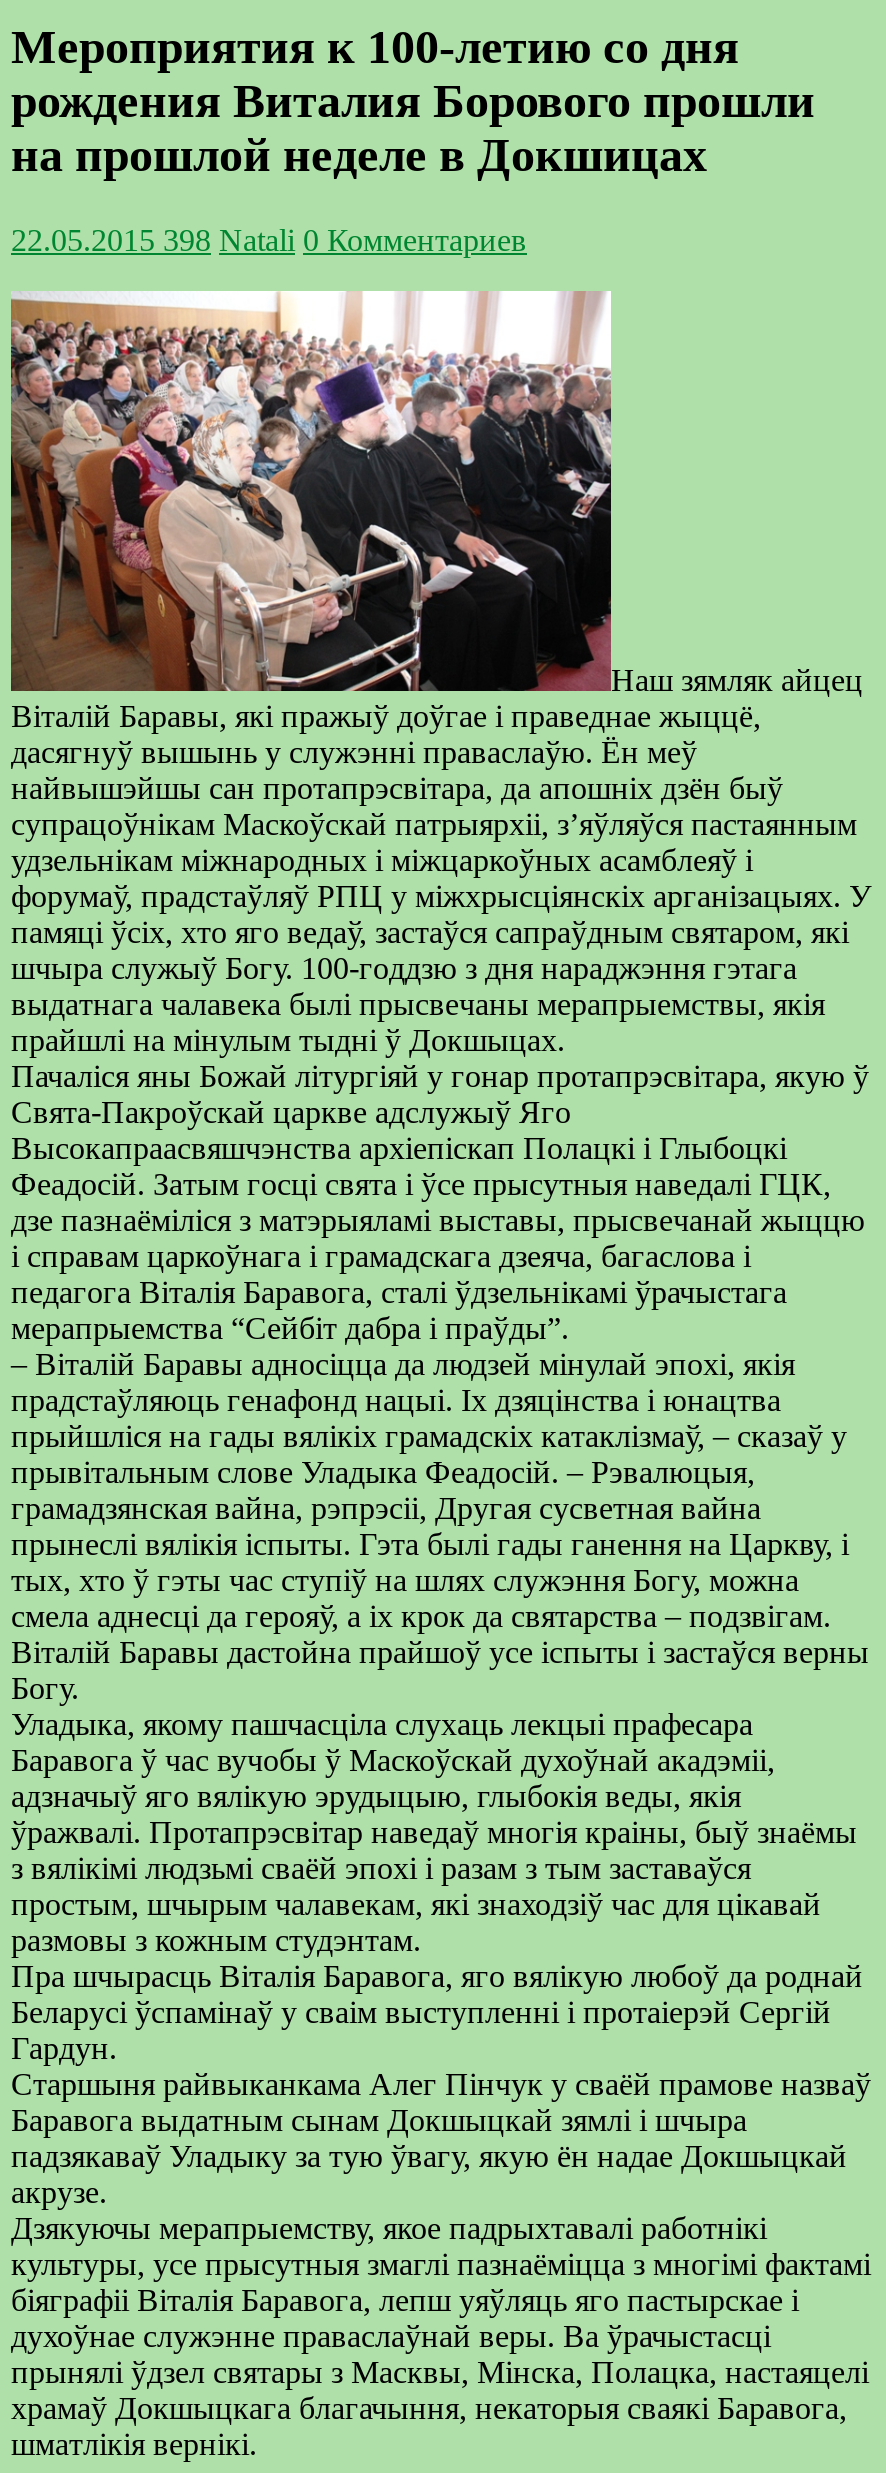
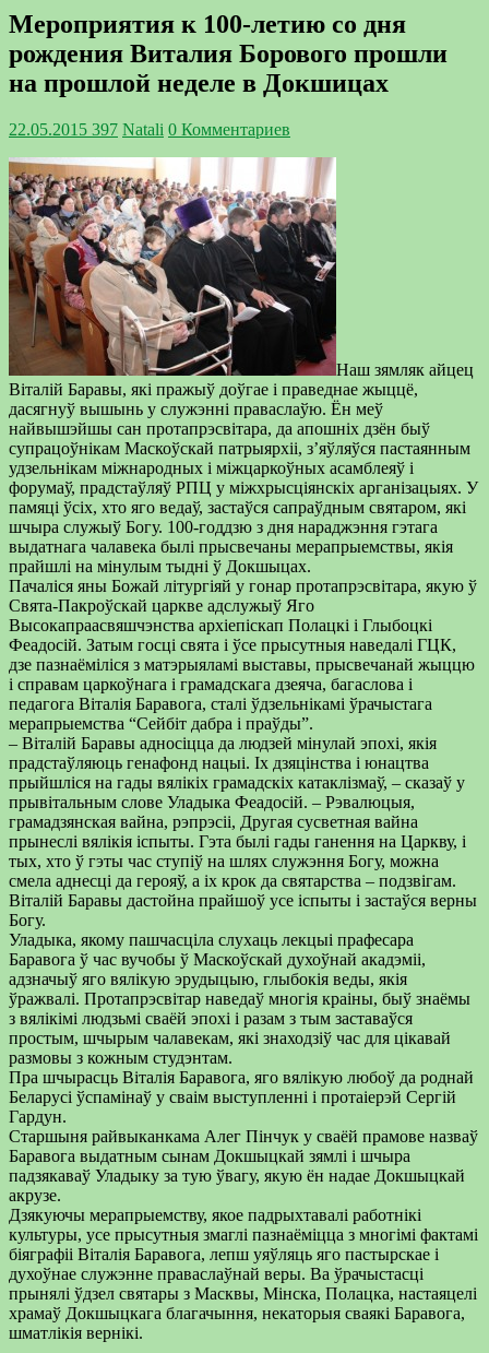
- 22.05.2015 398 Natali 0 Комментариев
+ 22.05.2015 397 Natali 0 Комментариев
